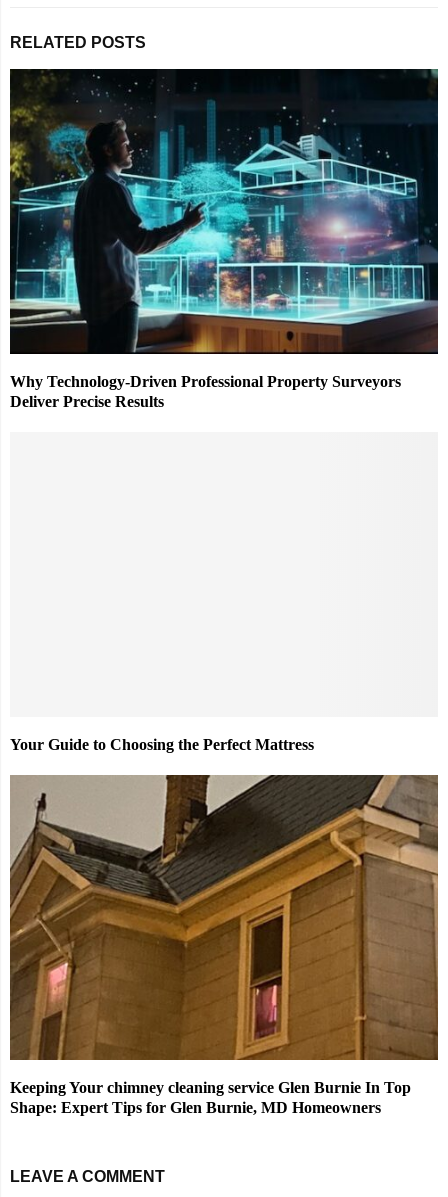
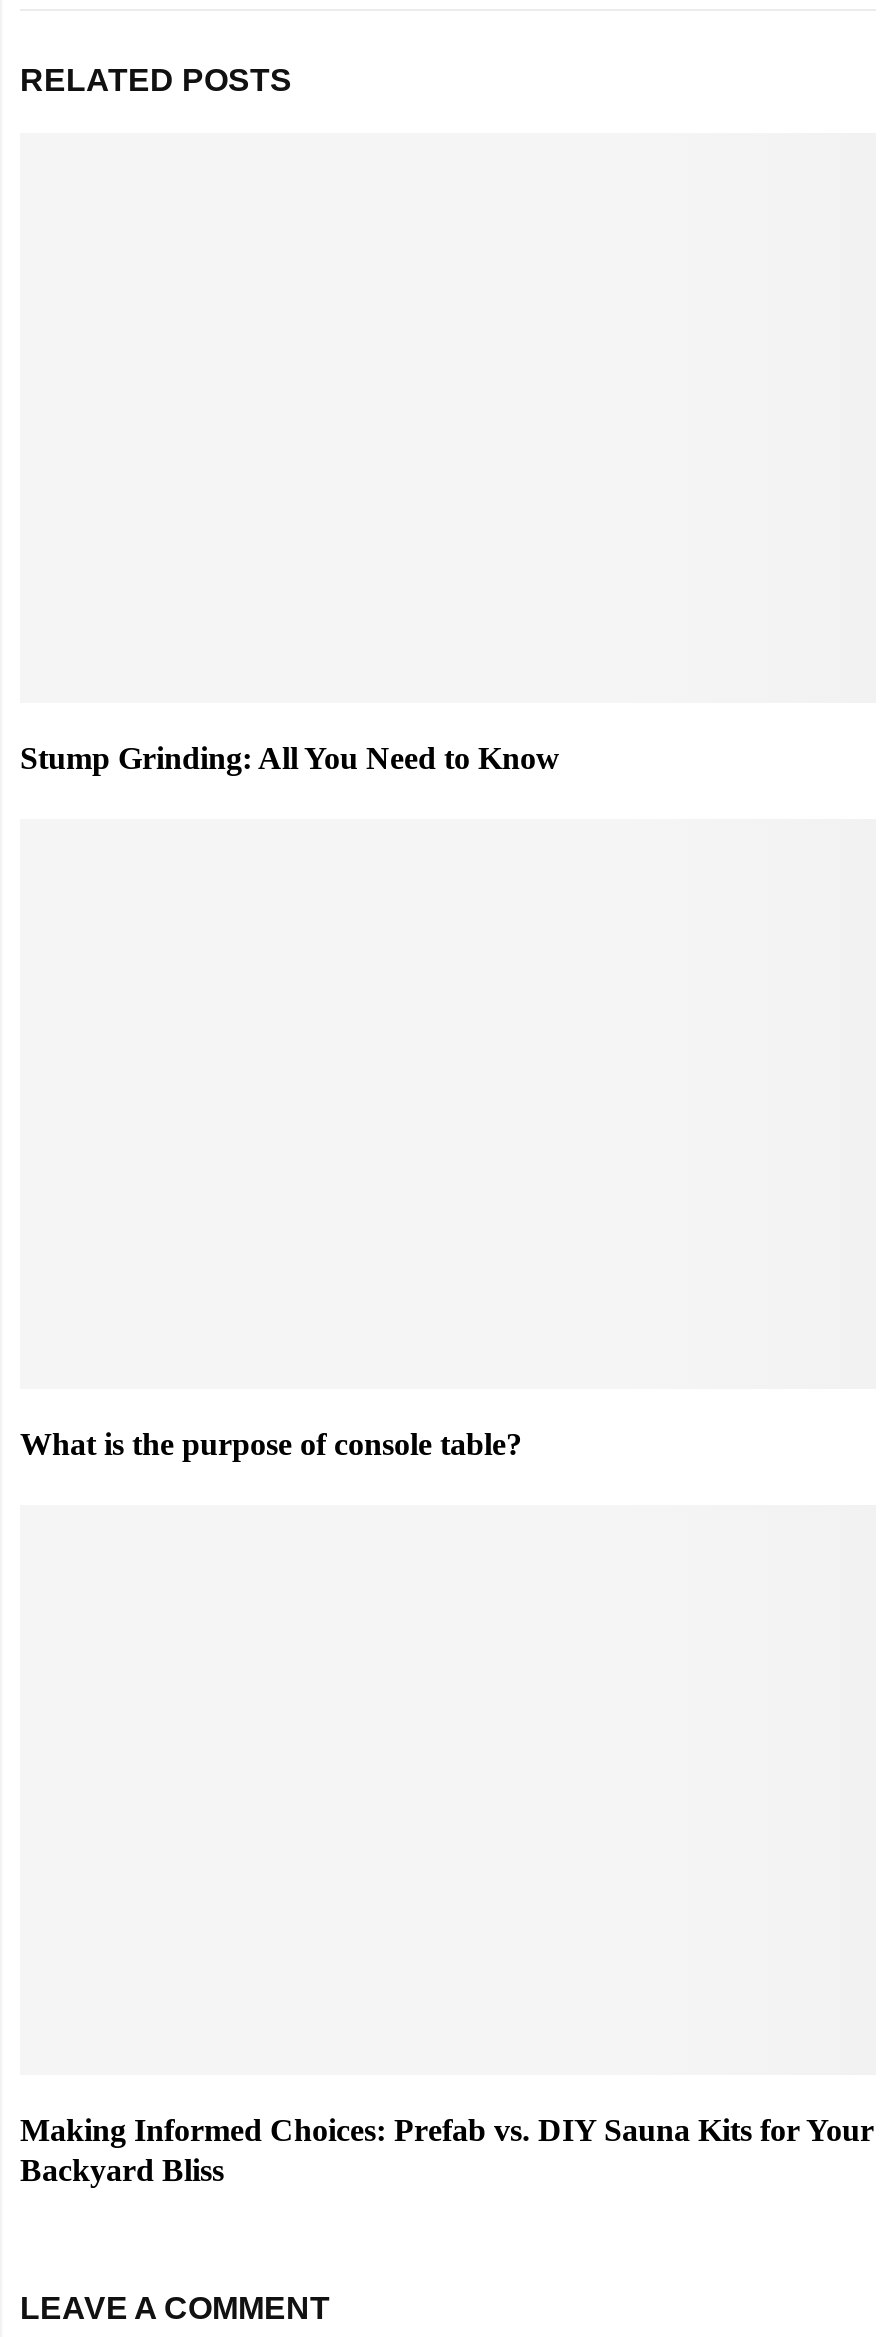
- [image]

- Why Technology-Driven Professional Property Surveyors
- Deliver Precise Results
+ Stump Grinding: All You Need to Know

- Your Guide to Choosing the Perfect Mattress
+ What is the purpose of console table?

- [image]

- Keeping Your chimney cleaning service Glen Burnie In Top
- Shape: Expert Tips for Glen Burnie, MD Homeowners
+ Making Informed Choices: Prefab vs. DIY Sauna Kits for Your
+ Backyard Bliss
